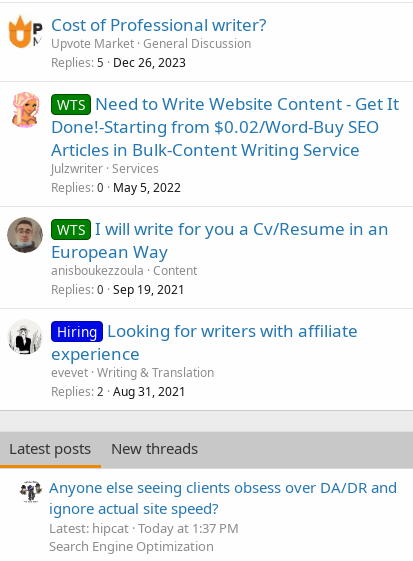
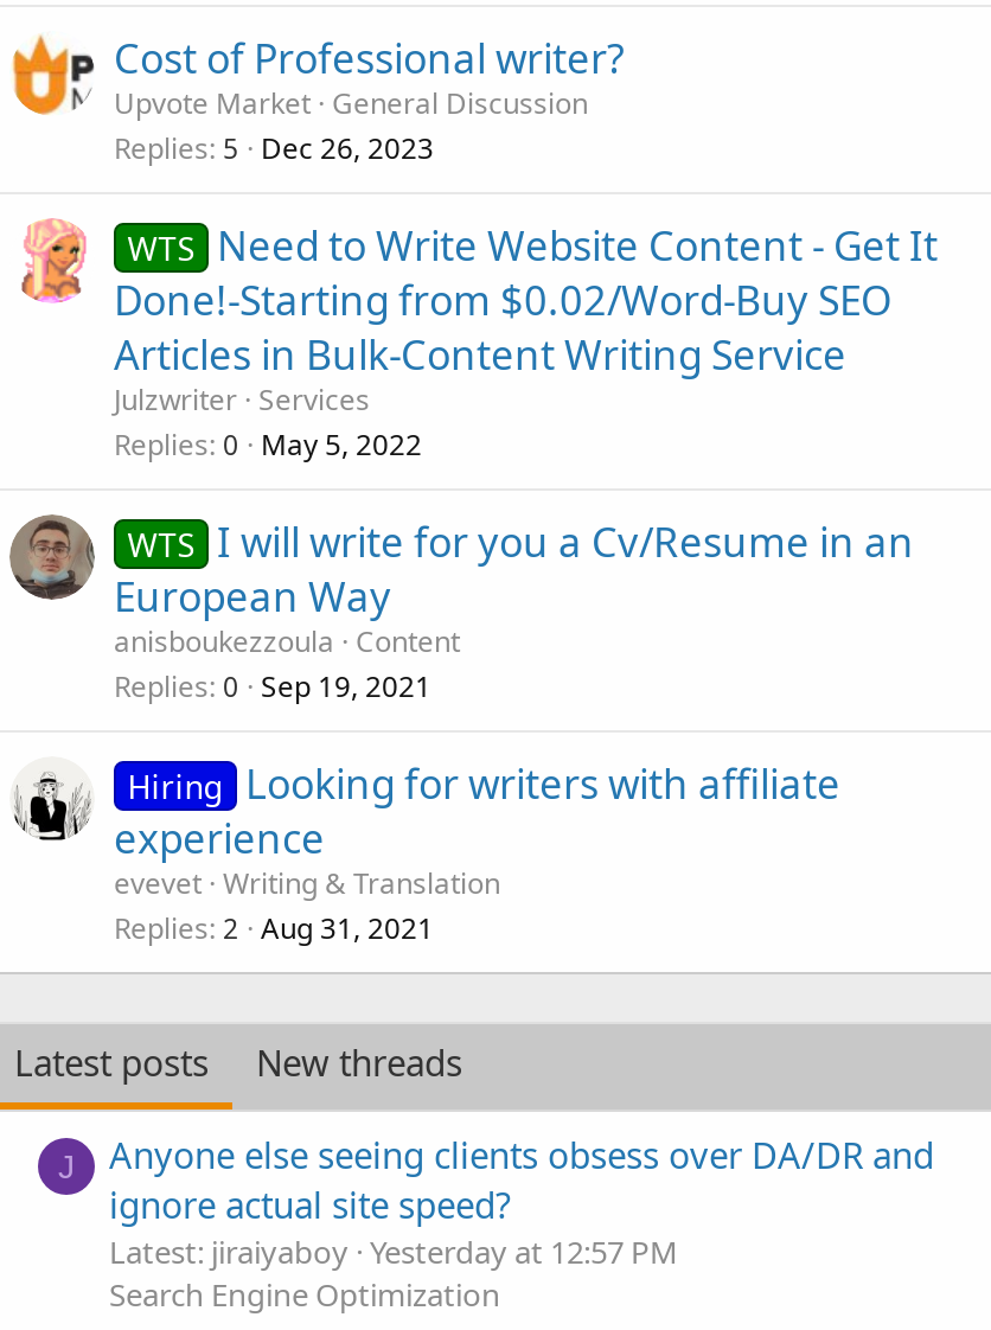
+ J

- Latest: hipcat Today at 1:37 PM
+ Latest: jiraiyaboy Yesterday at 12:57 PM
